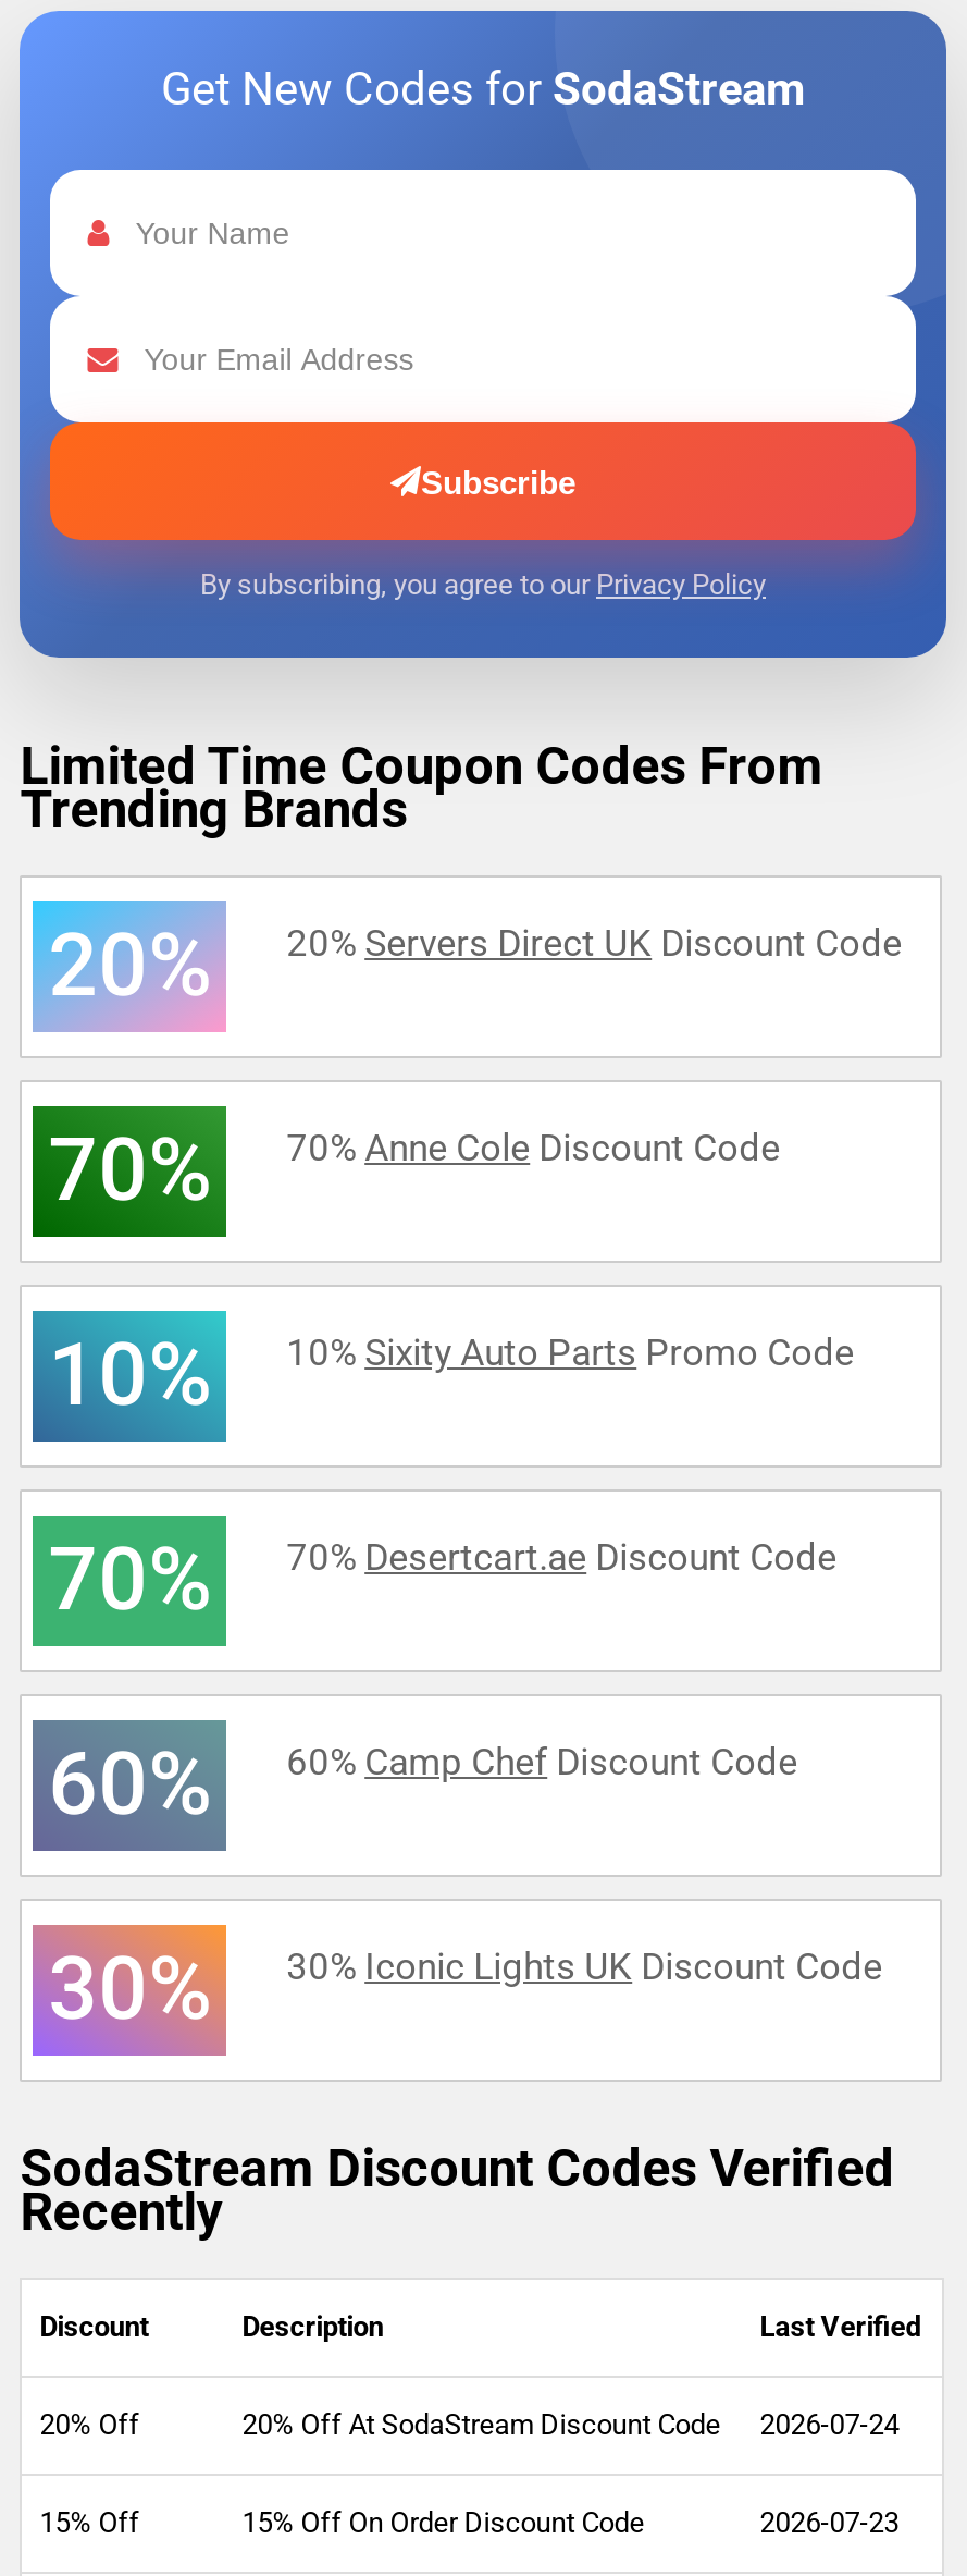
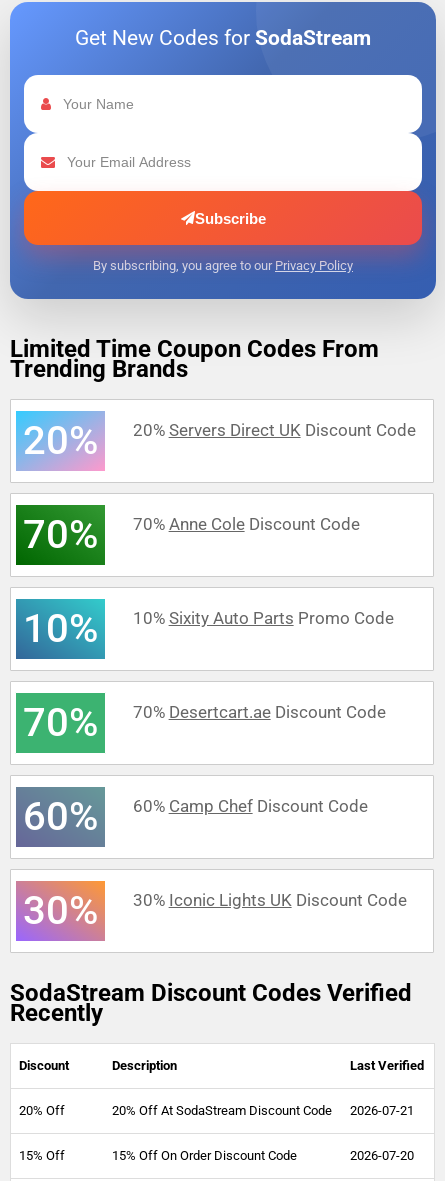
- 20% Off At SodaStream Discount Code 2026-07-24
+ 20% Off At SodaStream Discount Code 2026-07-21

- 2026-07-23
+ 2026-07-20
